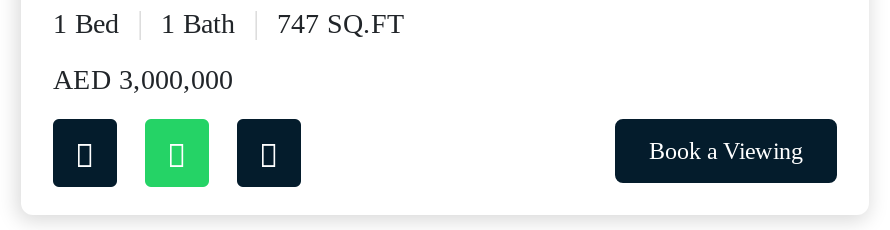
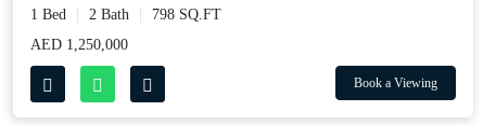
- 1 Bath
+ 2 Bath

- 747 SQ.FT
+ 798 SQ.FT

- AED 3,000,000
+ AED 1,250,000
